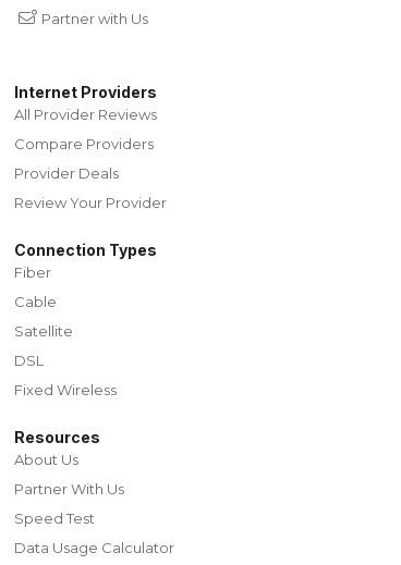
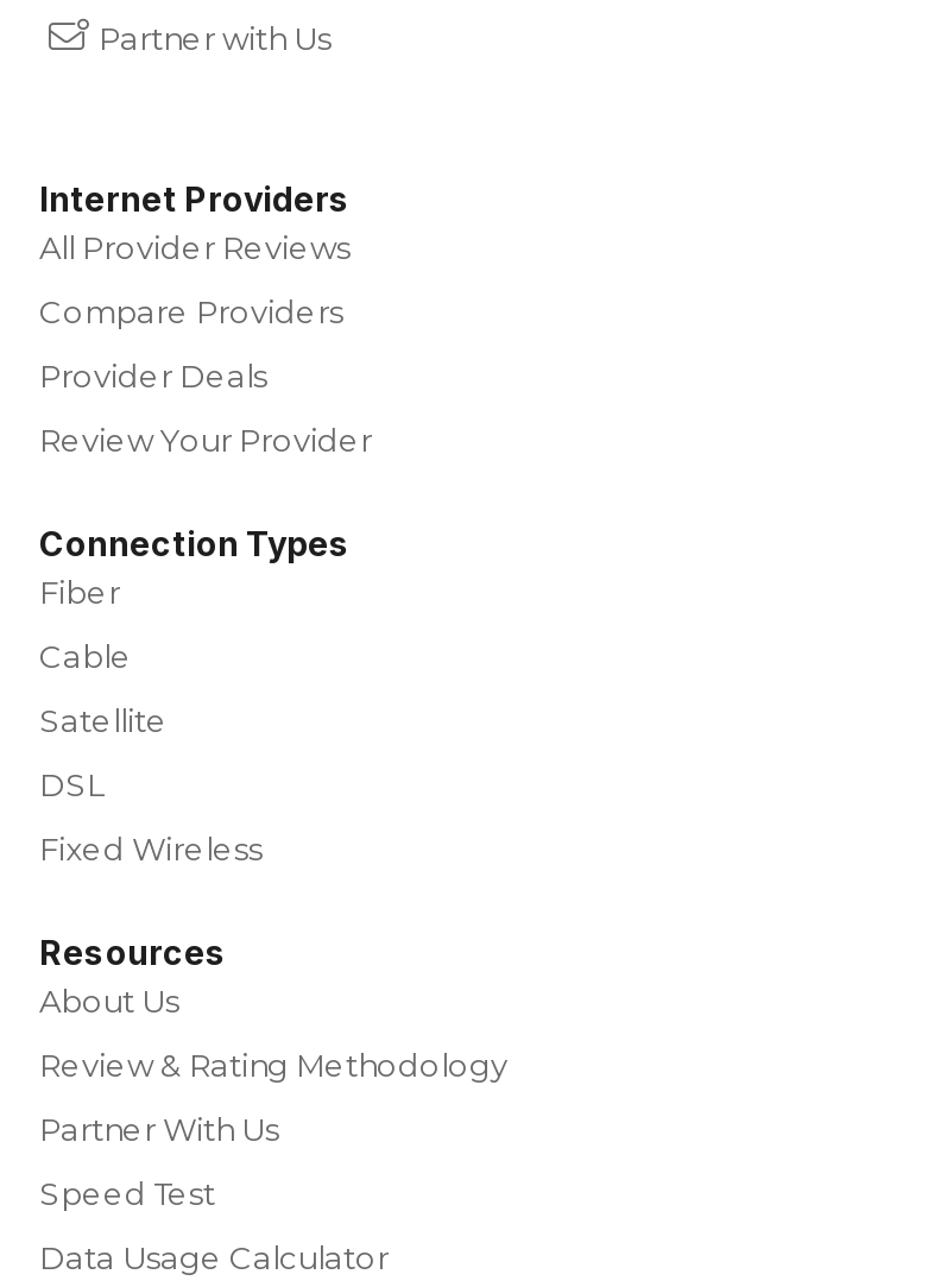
+ Review & Rating Methodology
